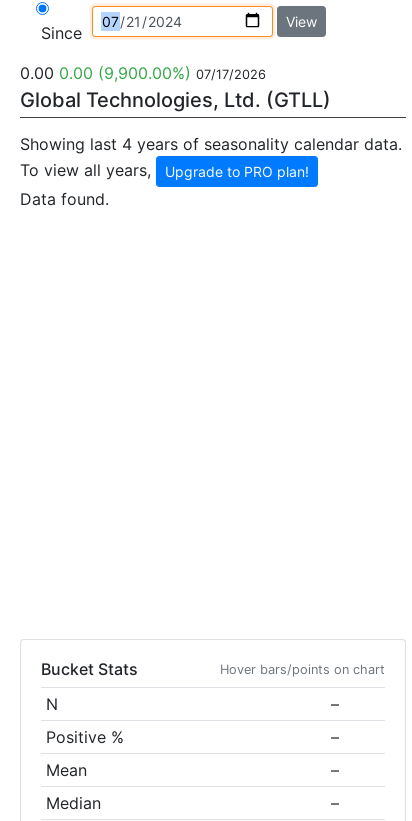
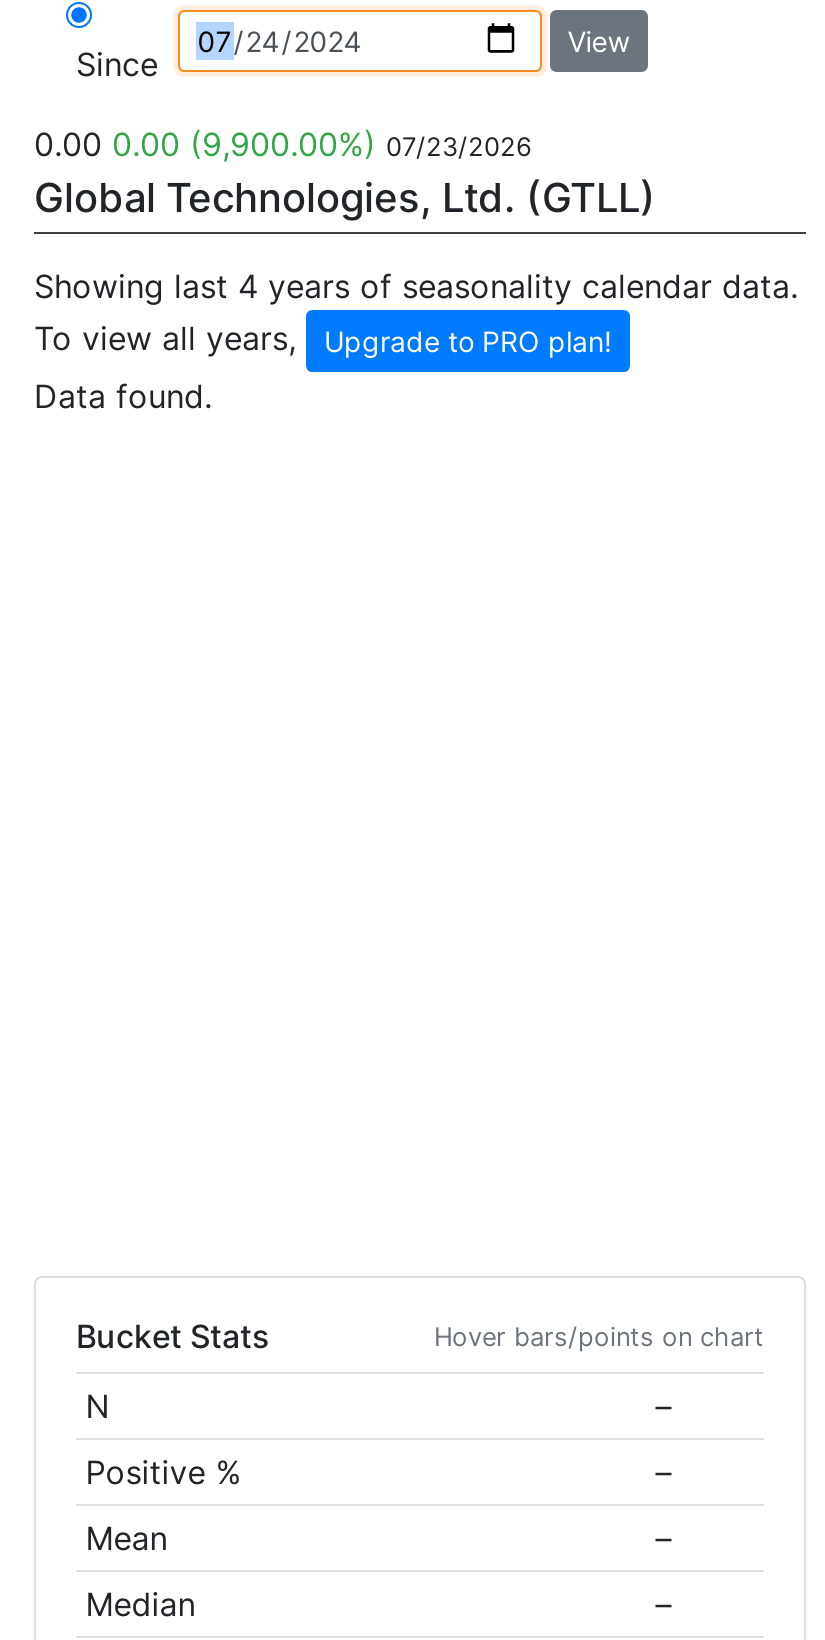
- 0.00 0.00 (9,900.00%) 07/17/2026
+ 0.00 0.00 (9,900.00%) 07/23/2026
